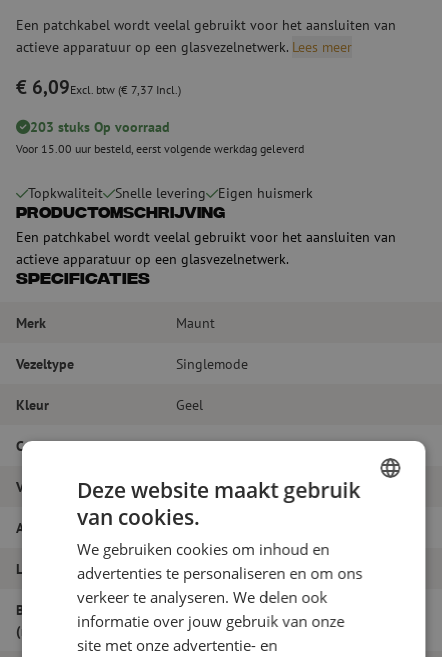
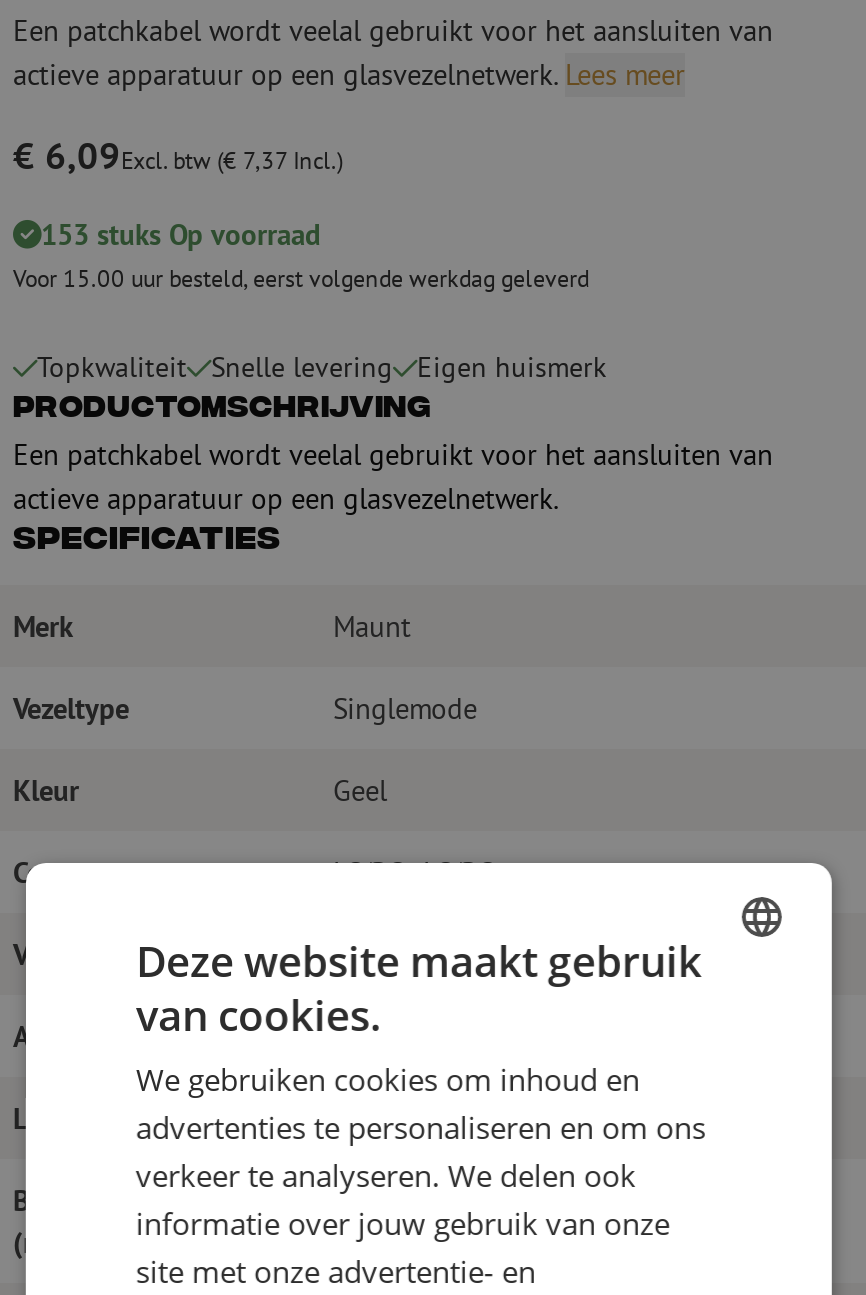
- 203 stuks Op voorraad
+ 153 stuks Op voorraad
